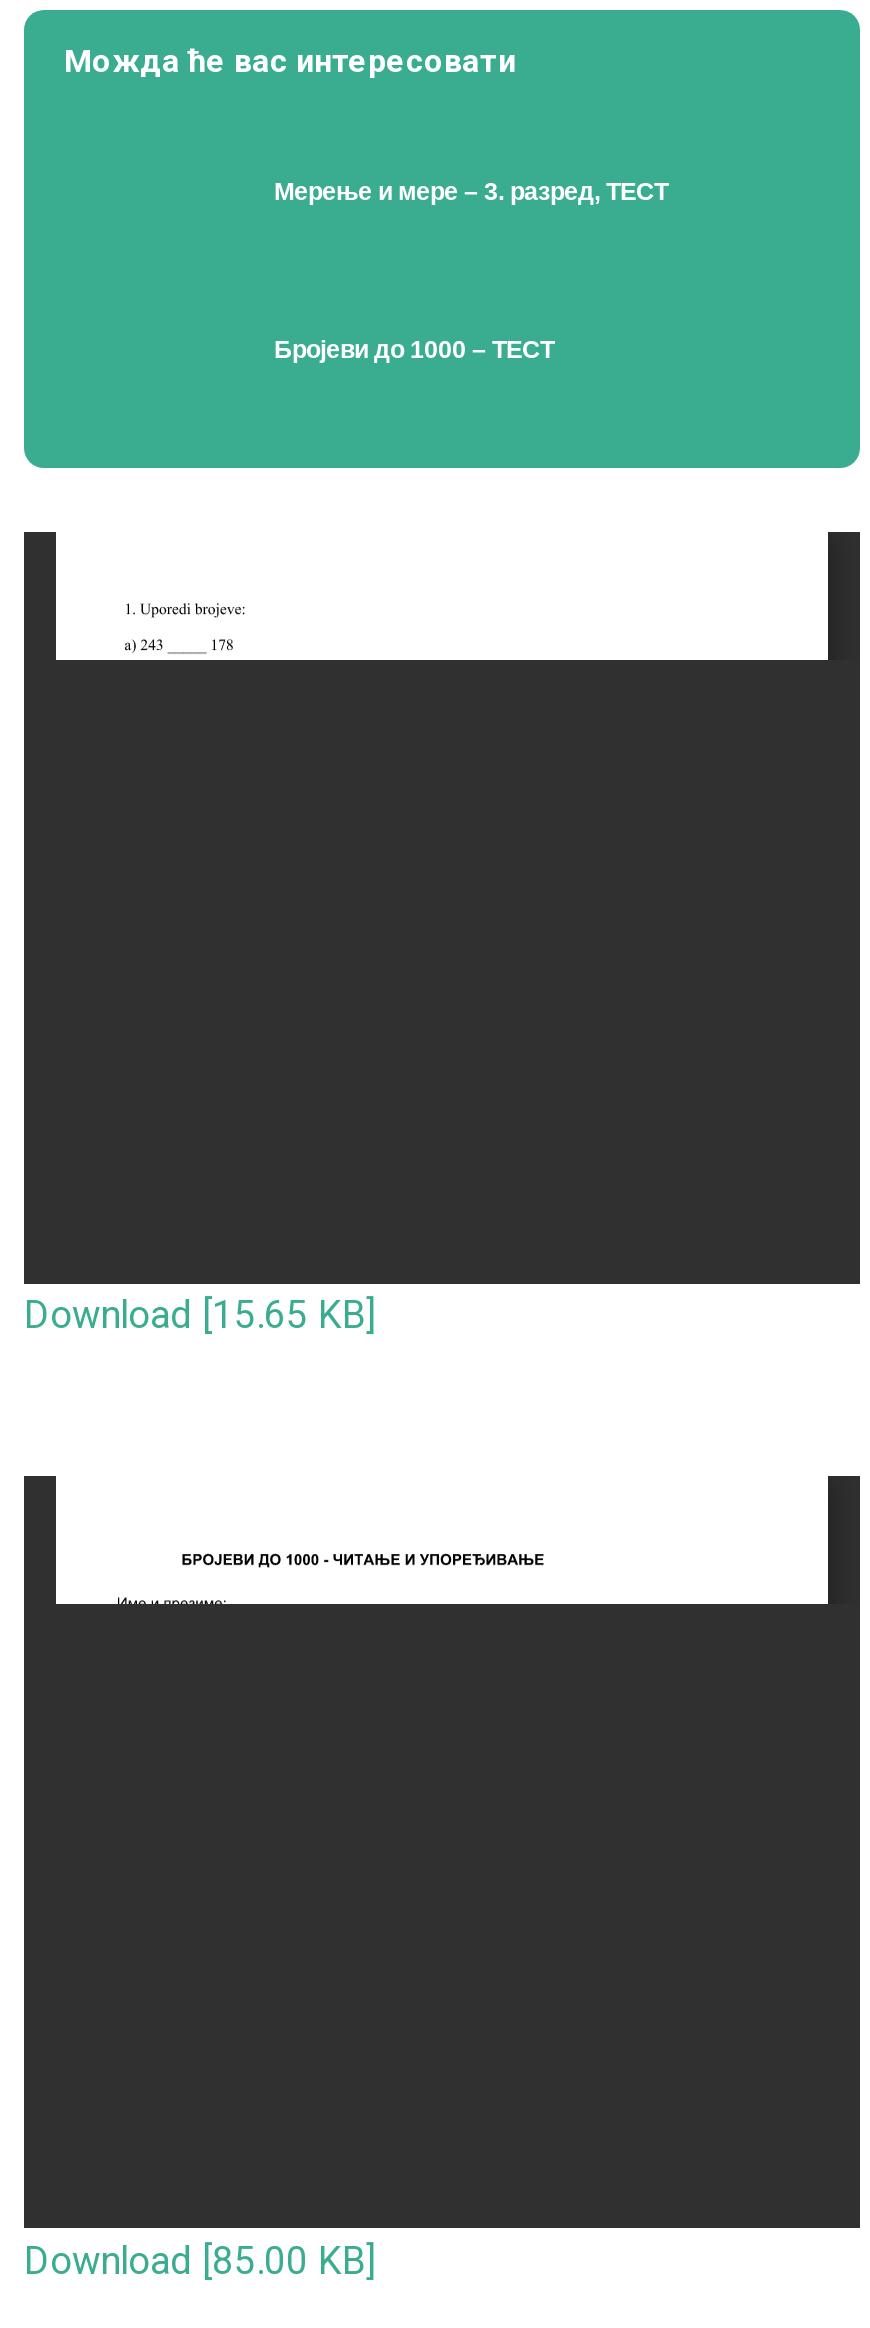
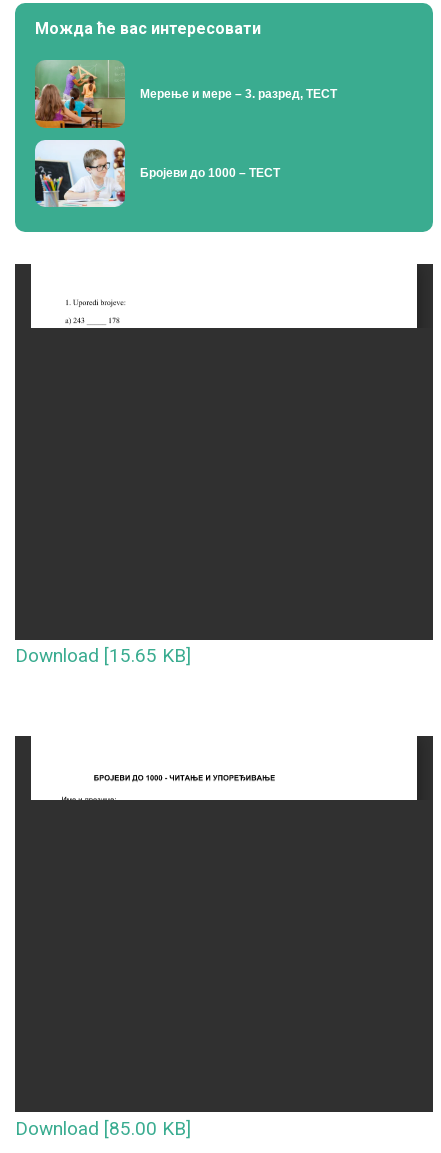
+ [image]

+ [image]
